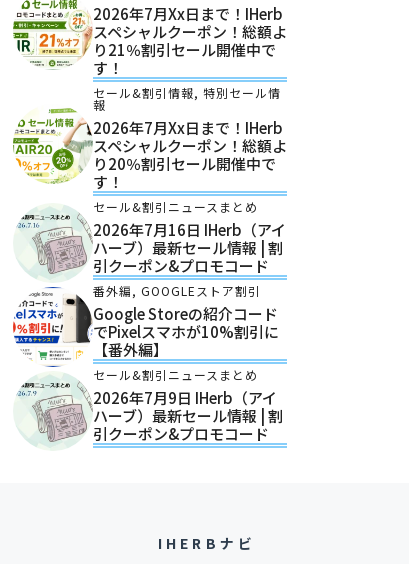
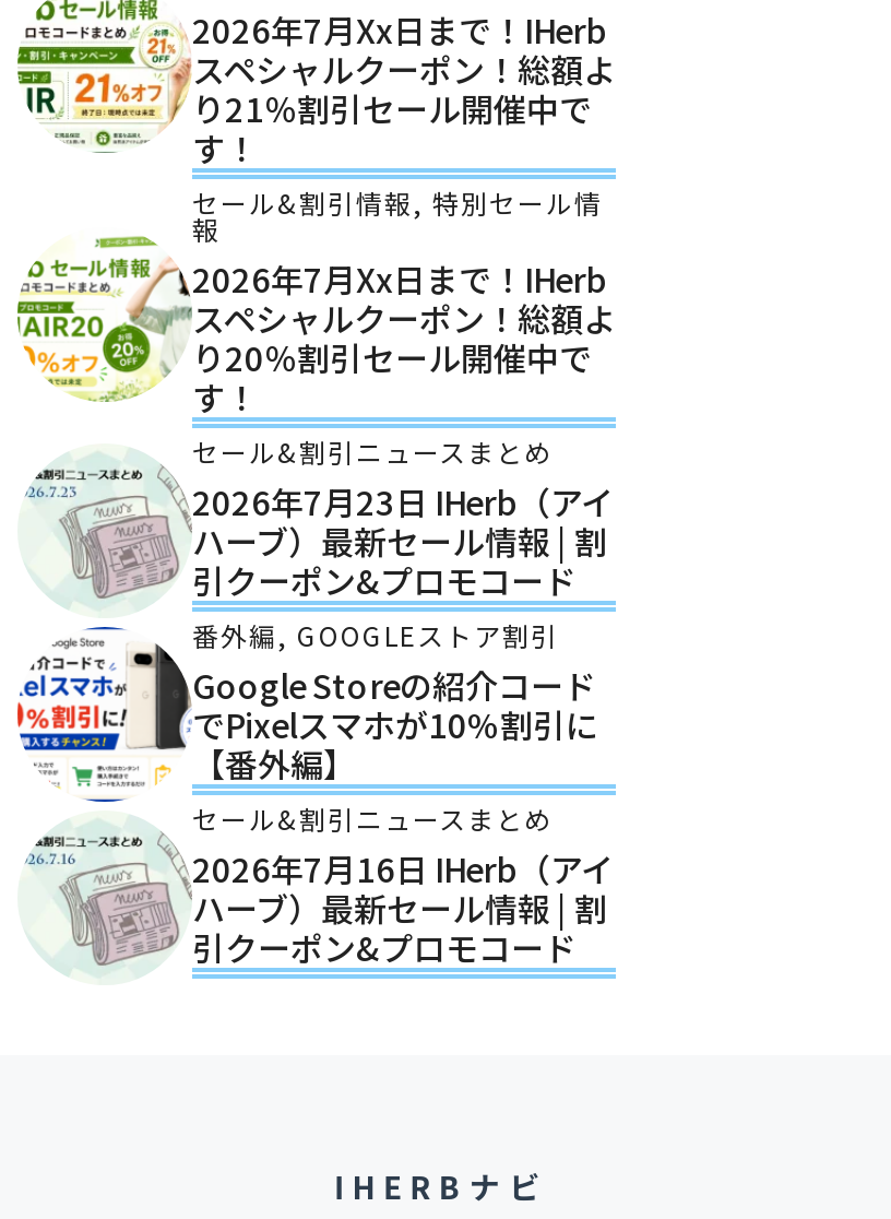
moved down: 2026年7月16日 IHerb（アイ

+ 2026年7月23日 IHerb（アイ

- 2026年7月9日 IHerb（アイ
